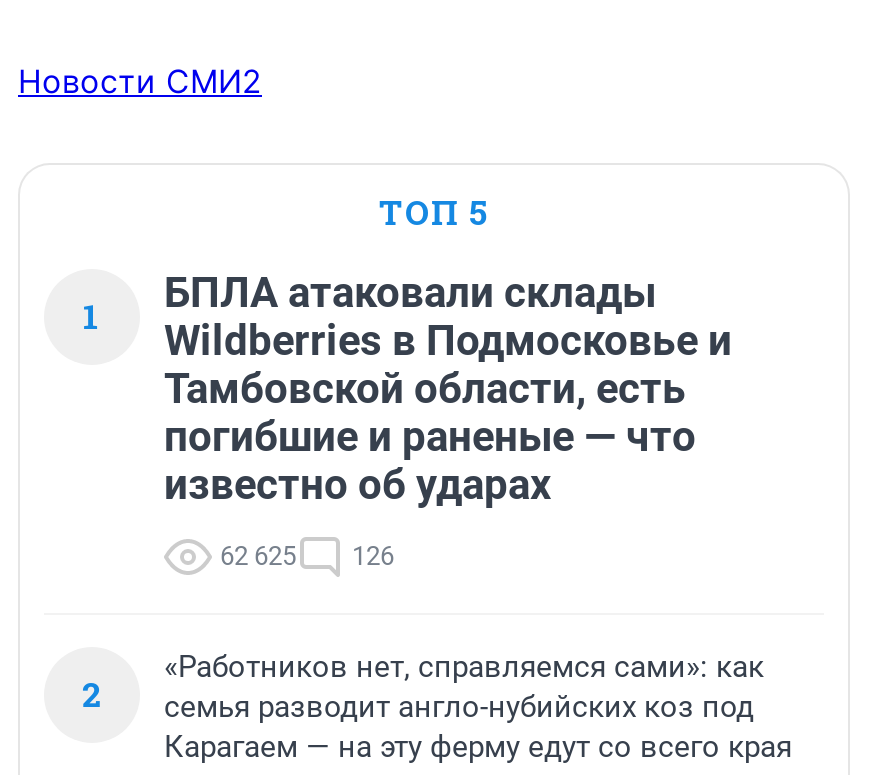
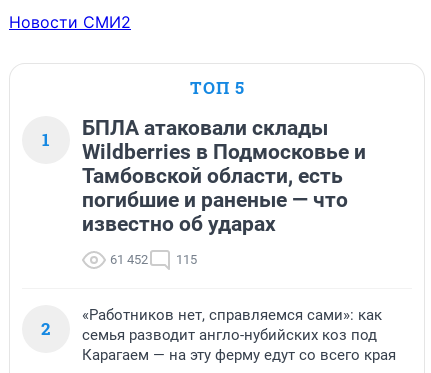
- 62 625
+ 61 452

- 126
+ 115
